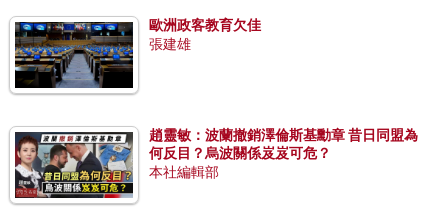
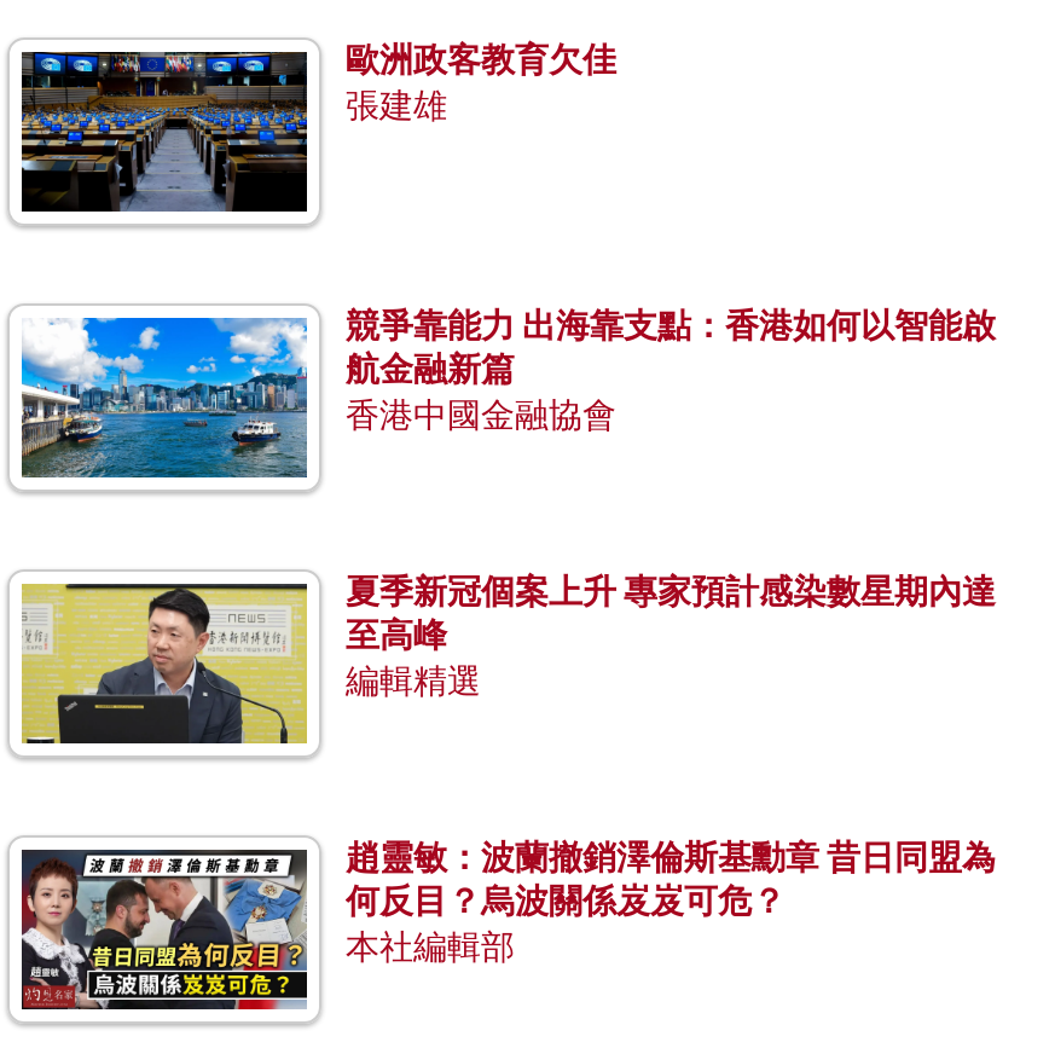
+ [image]
+ 競爭靠能力 出海靠支點：香港如何以智能啟
+ 航金融新篇
+ 香港中國金融協會

+ [image]
+ 夏季新冠個案上升 專家預計感染數星期內達
+ 至高峰
+ 編輯精選
